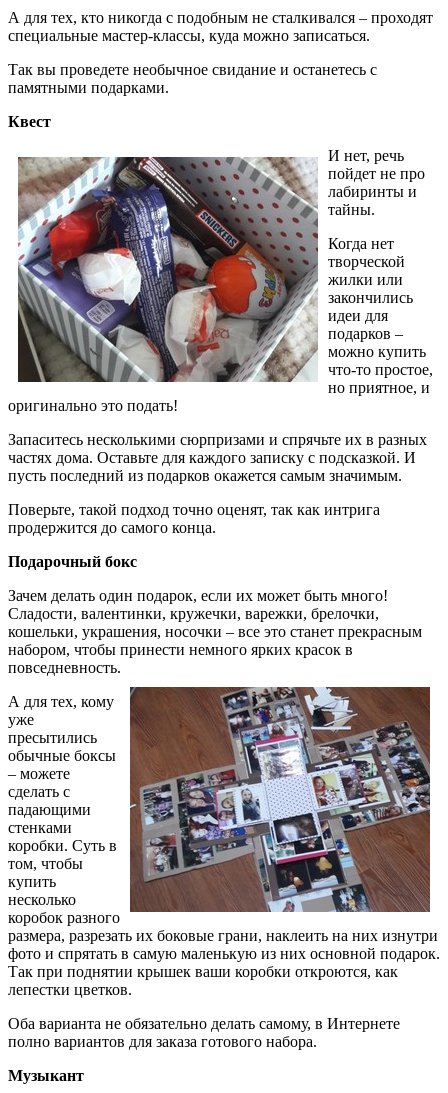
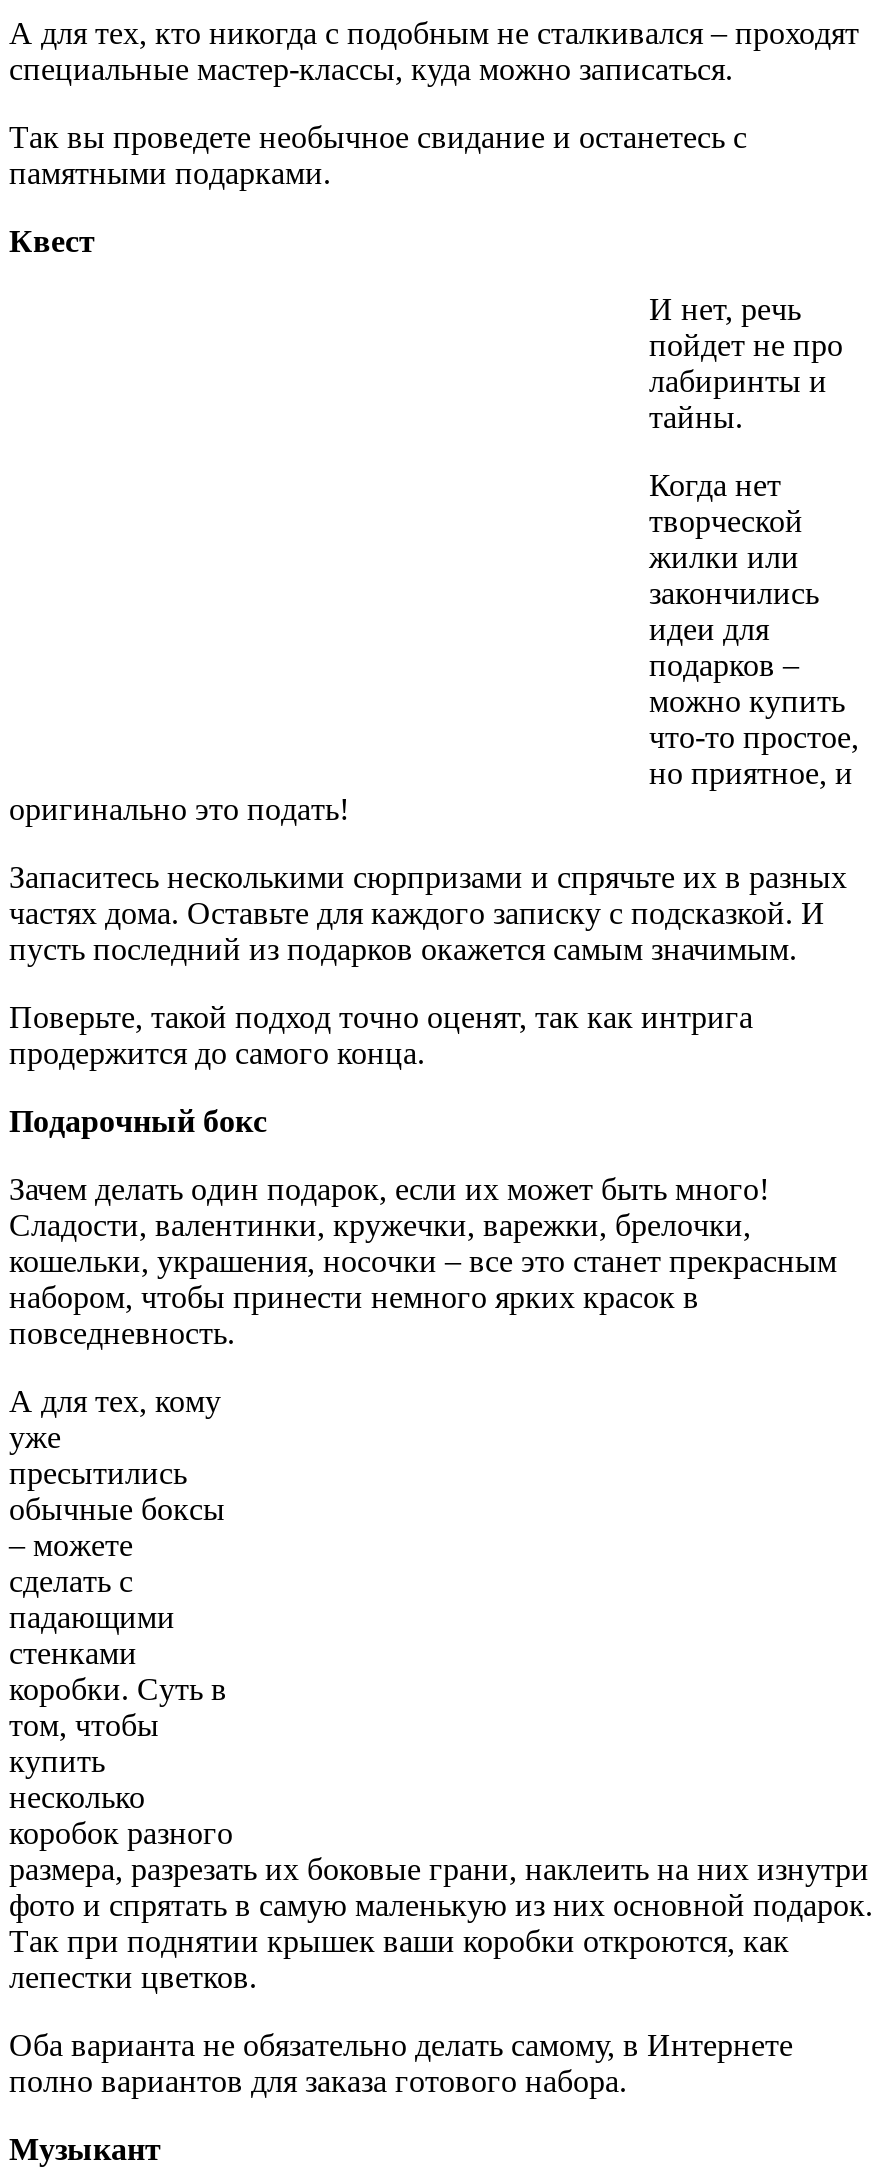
- [image]

- [image]
